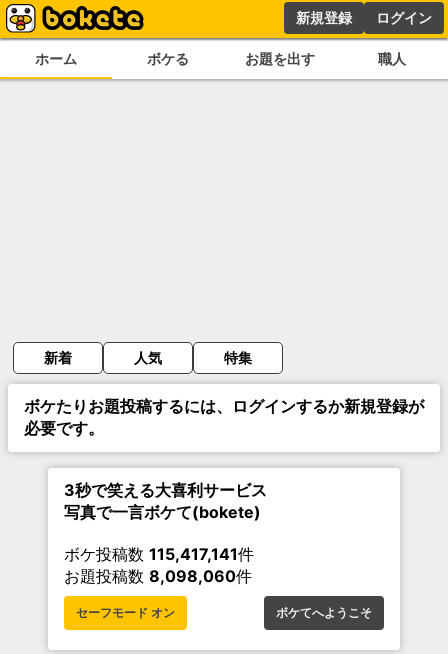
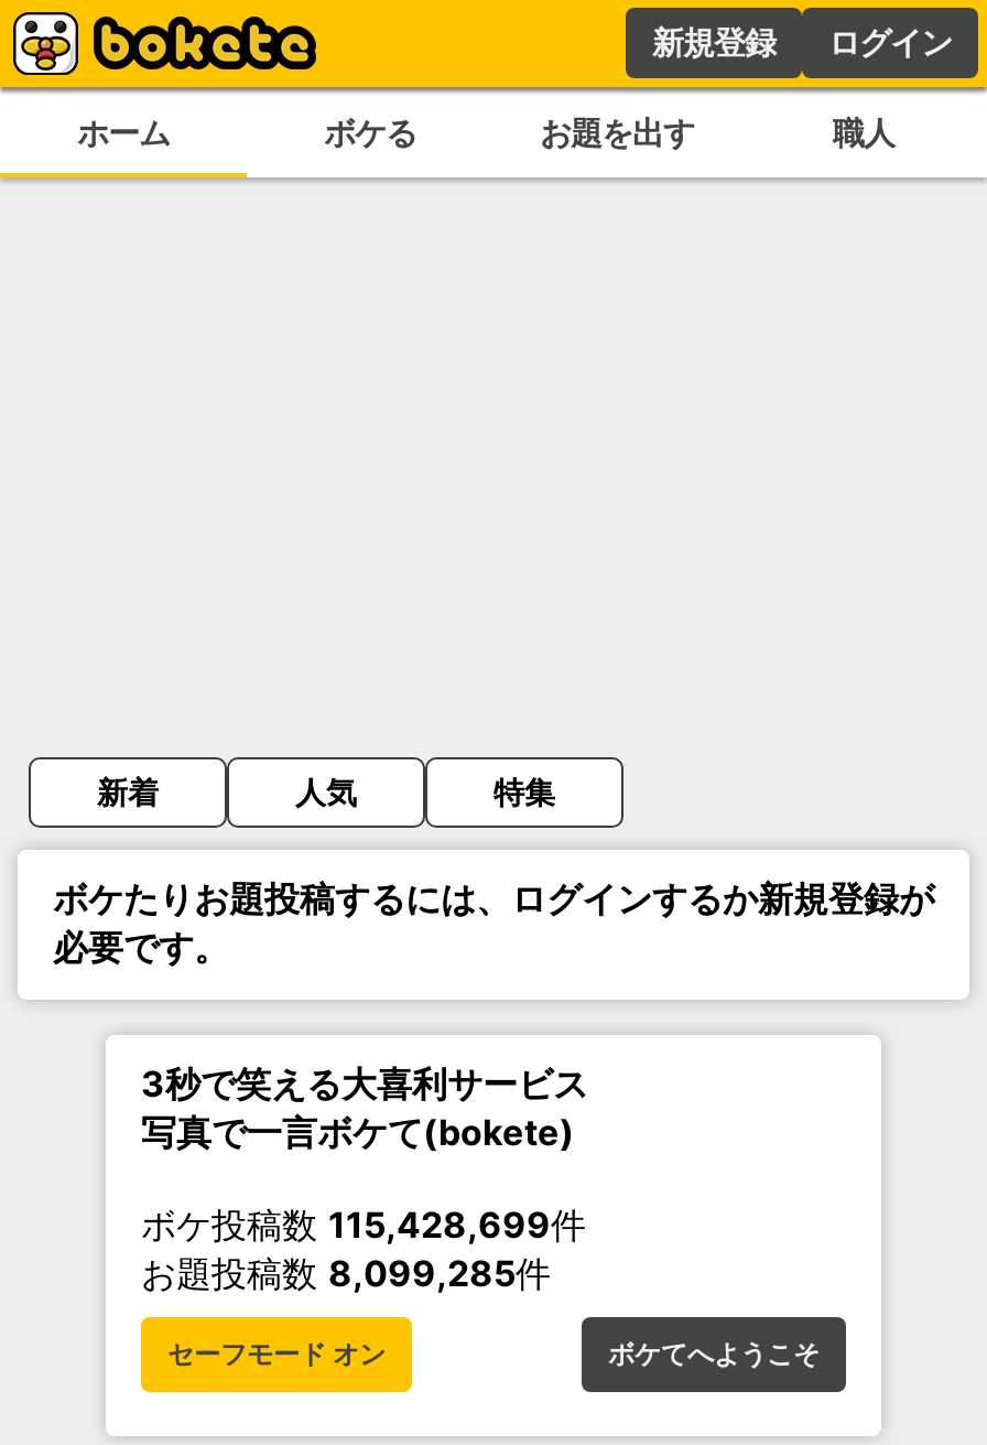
- ボケ投稿数115,417,141件
+ ボケ投稿数115,428,699件

- お題投稿数8,098,060件
+ お題投稿数8,099,285件
